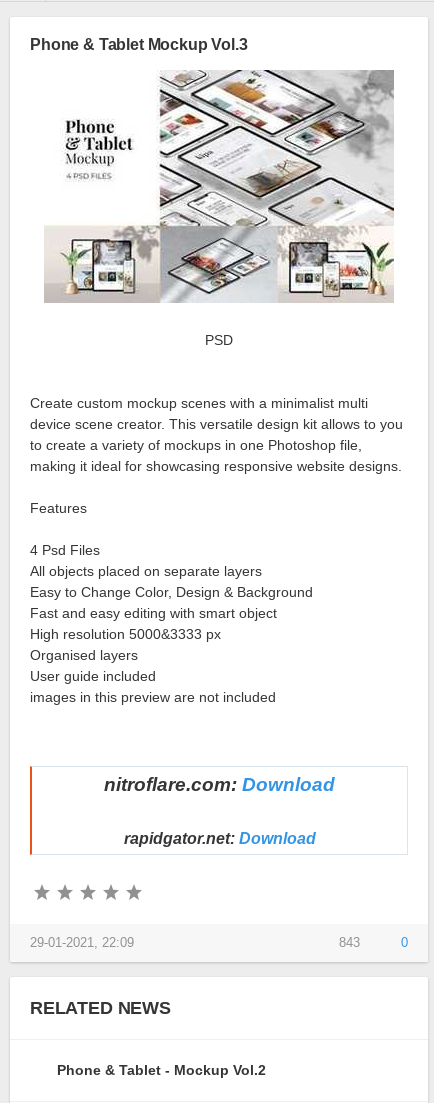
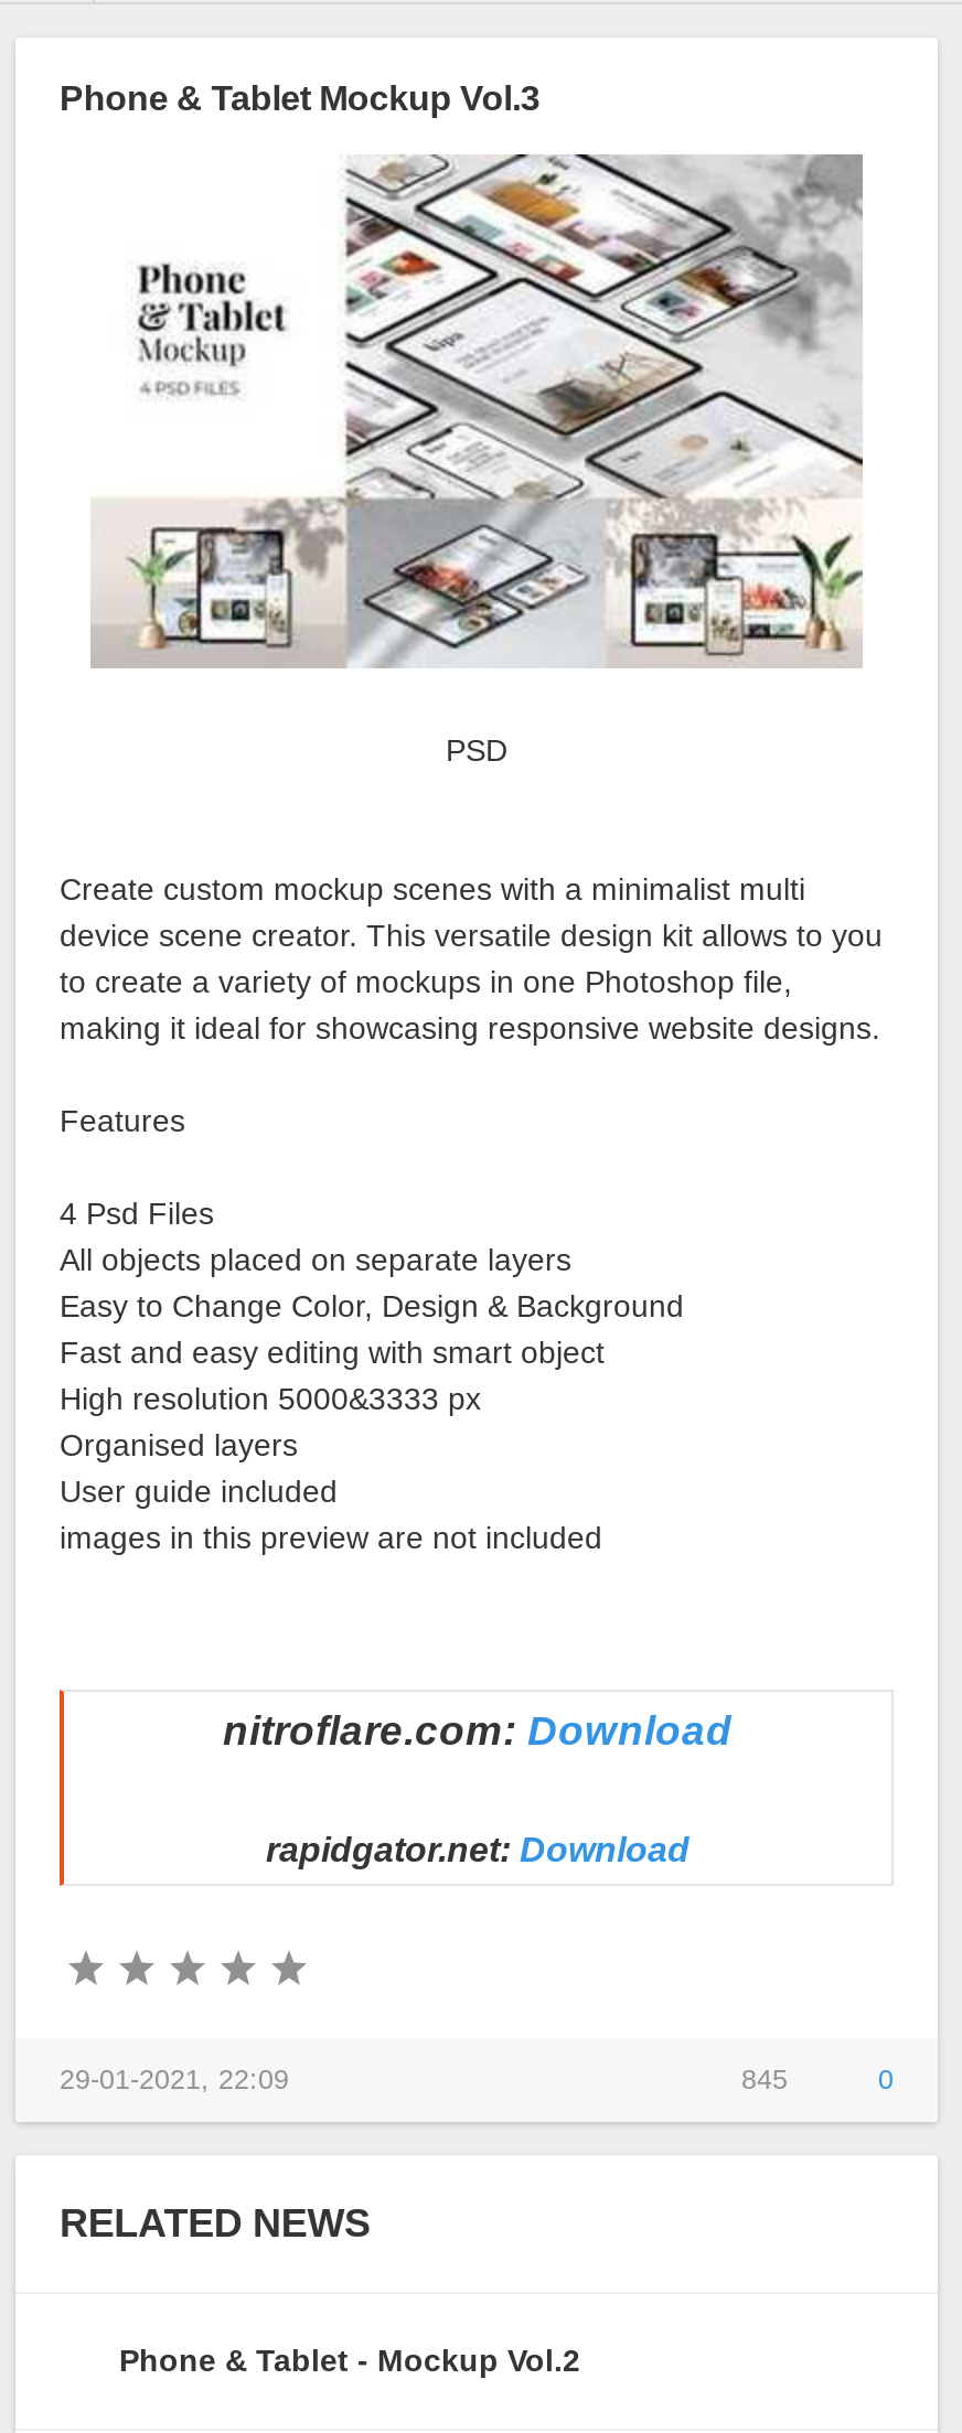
- 843
+ 845
